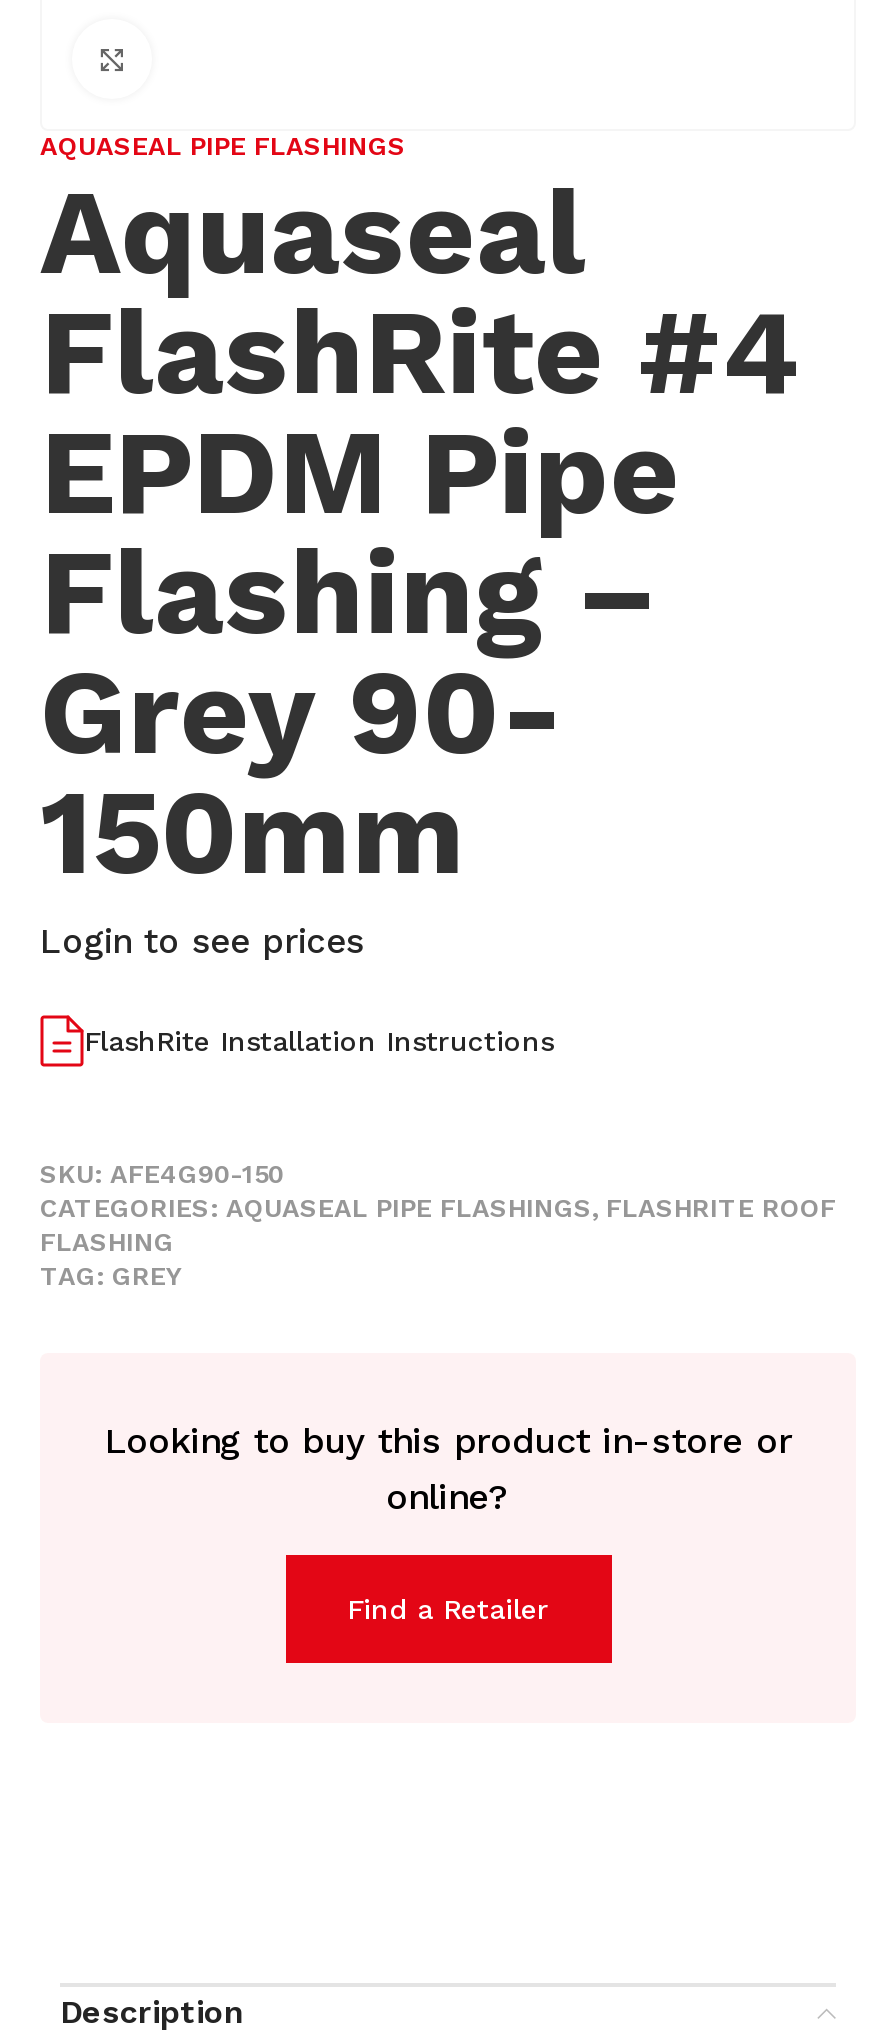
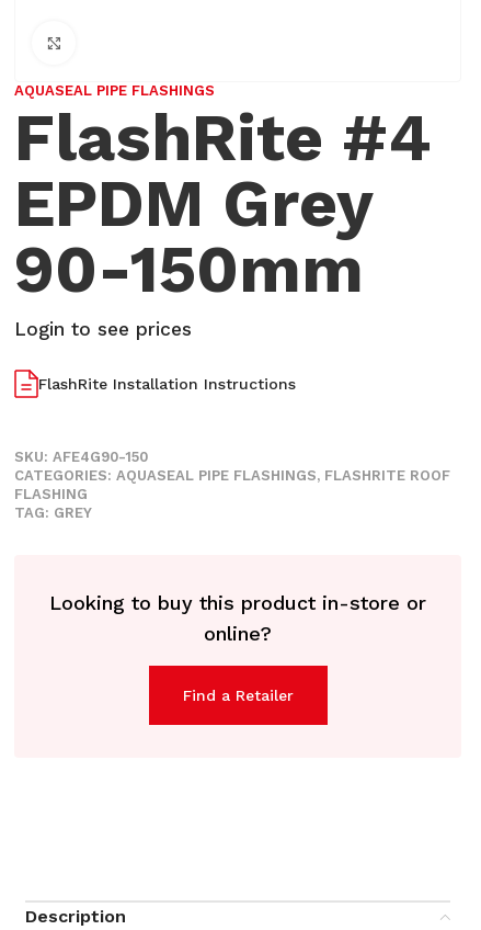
- Aquaseal

- EPDM Pipe
- Flashing –
- Grey 90-
- 150mm
+ EPDM Grey
+ 90-150mm
